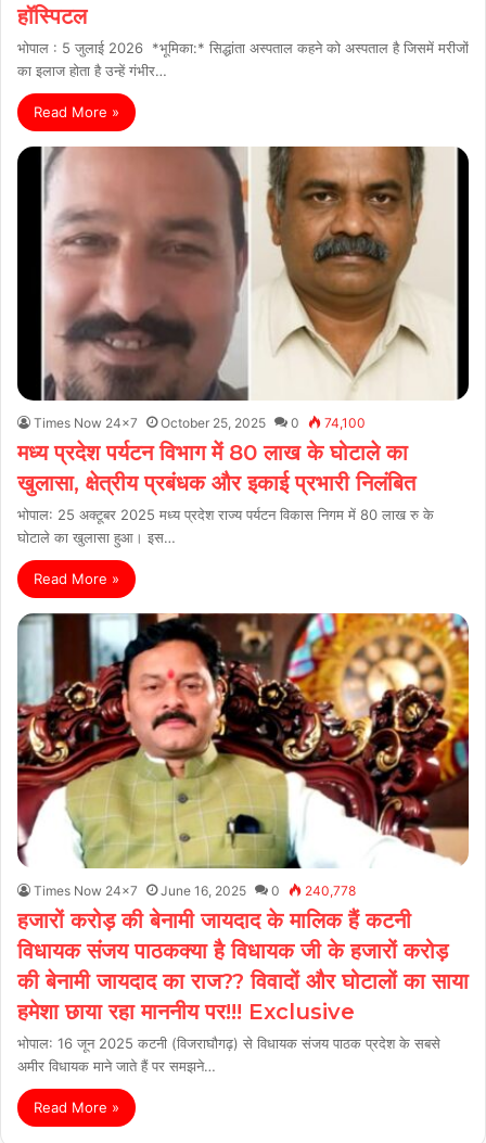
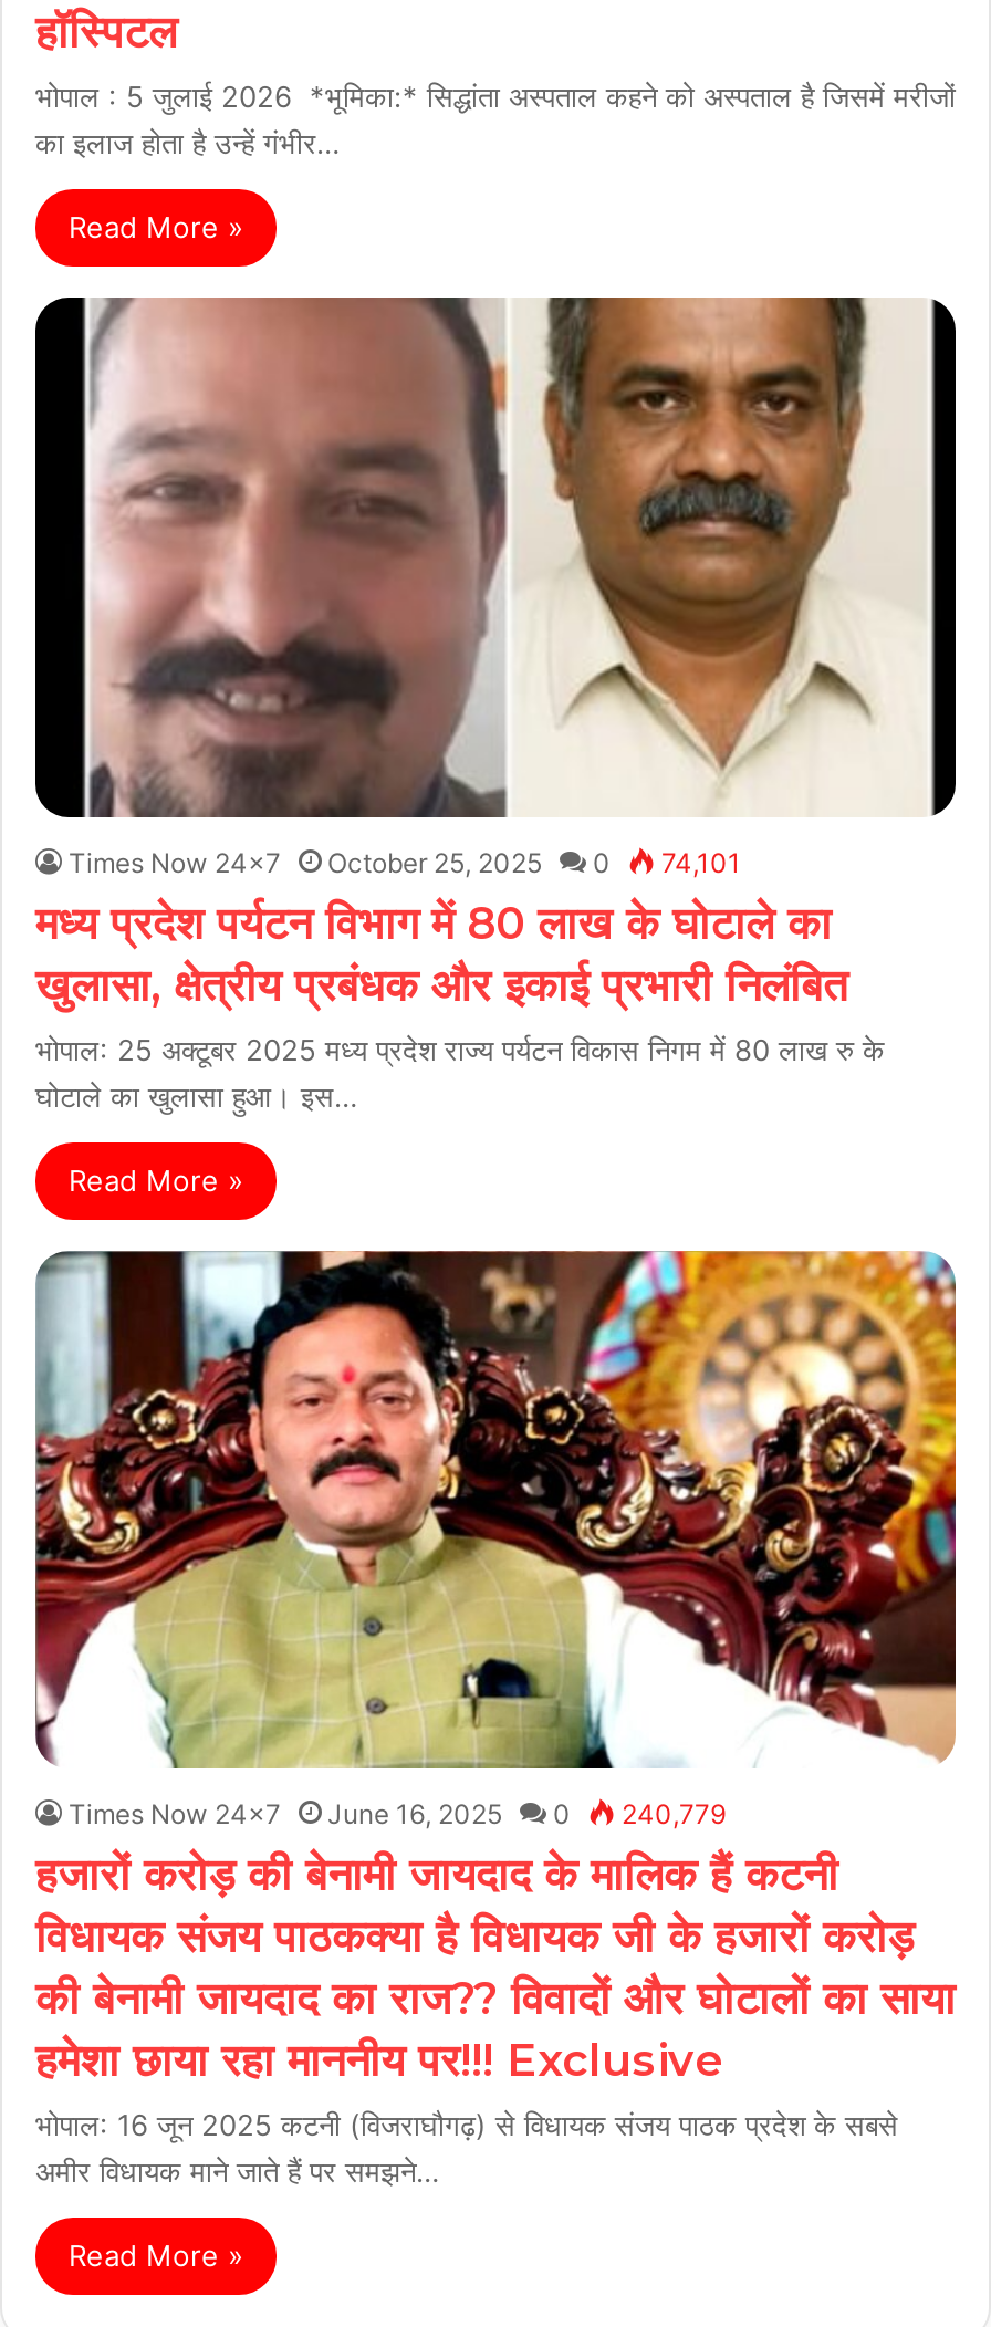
- Times Now 24x7 October 25, 2025 0 74,100
+ Times Now 24x7 October 25, 2025 0 74,101

- Times Now 24x7 June 16, 2025 0 240,778
+ Times Now 24x7 June 16, 2025 0 240,779
